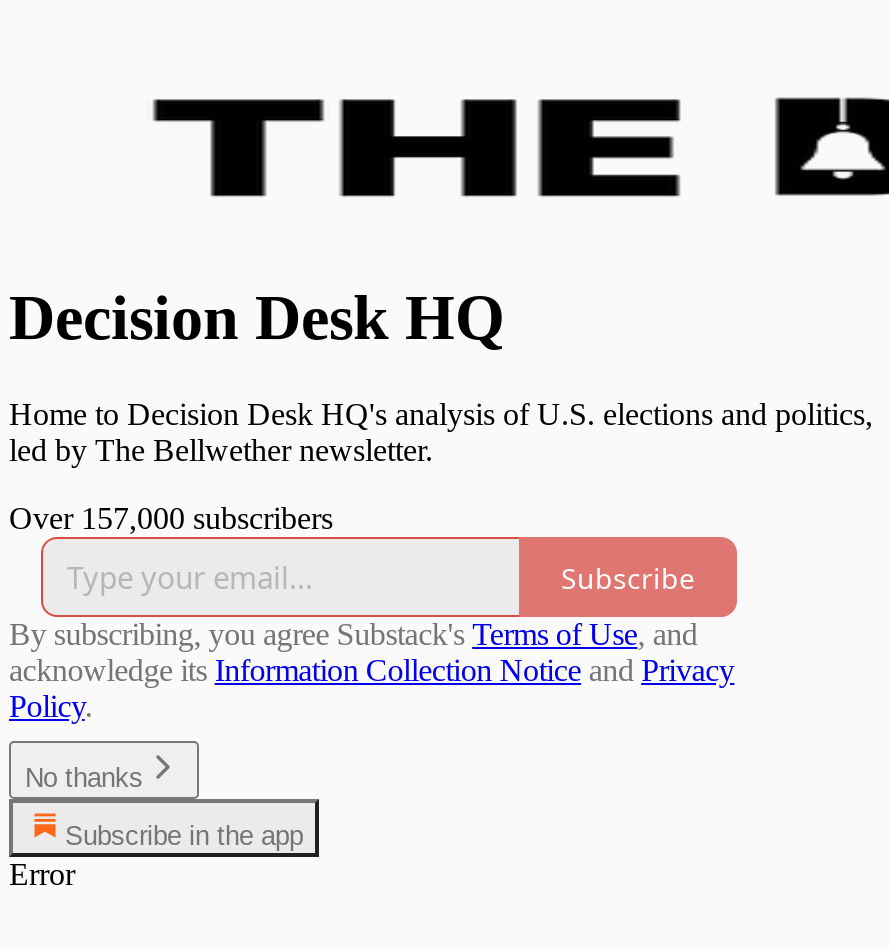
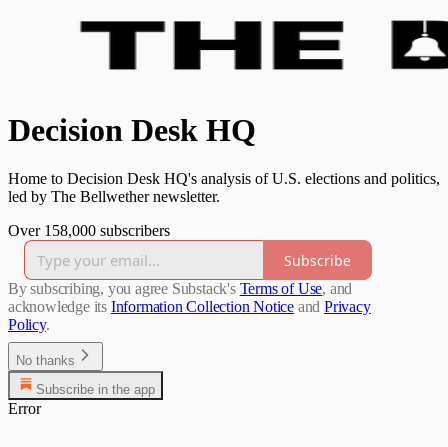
- Over 157,000 subscribers
+ Over 158,000 subscribers
